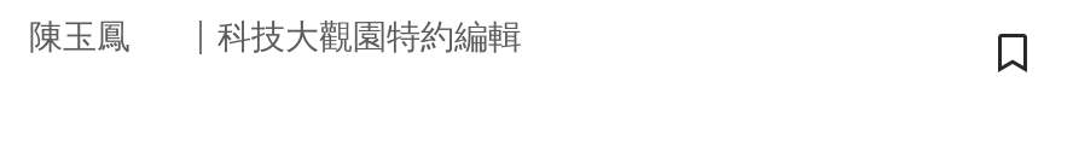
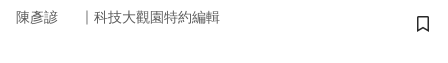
- 陳玉鳳
+ 陳彥諺
